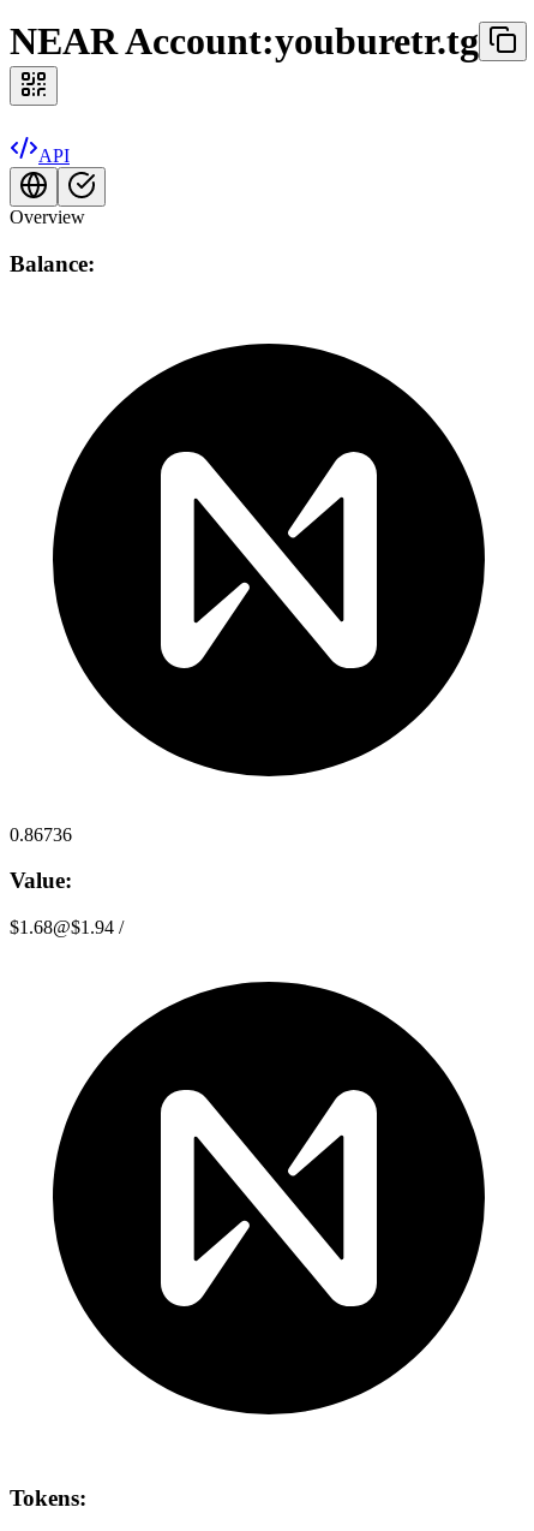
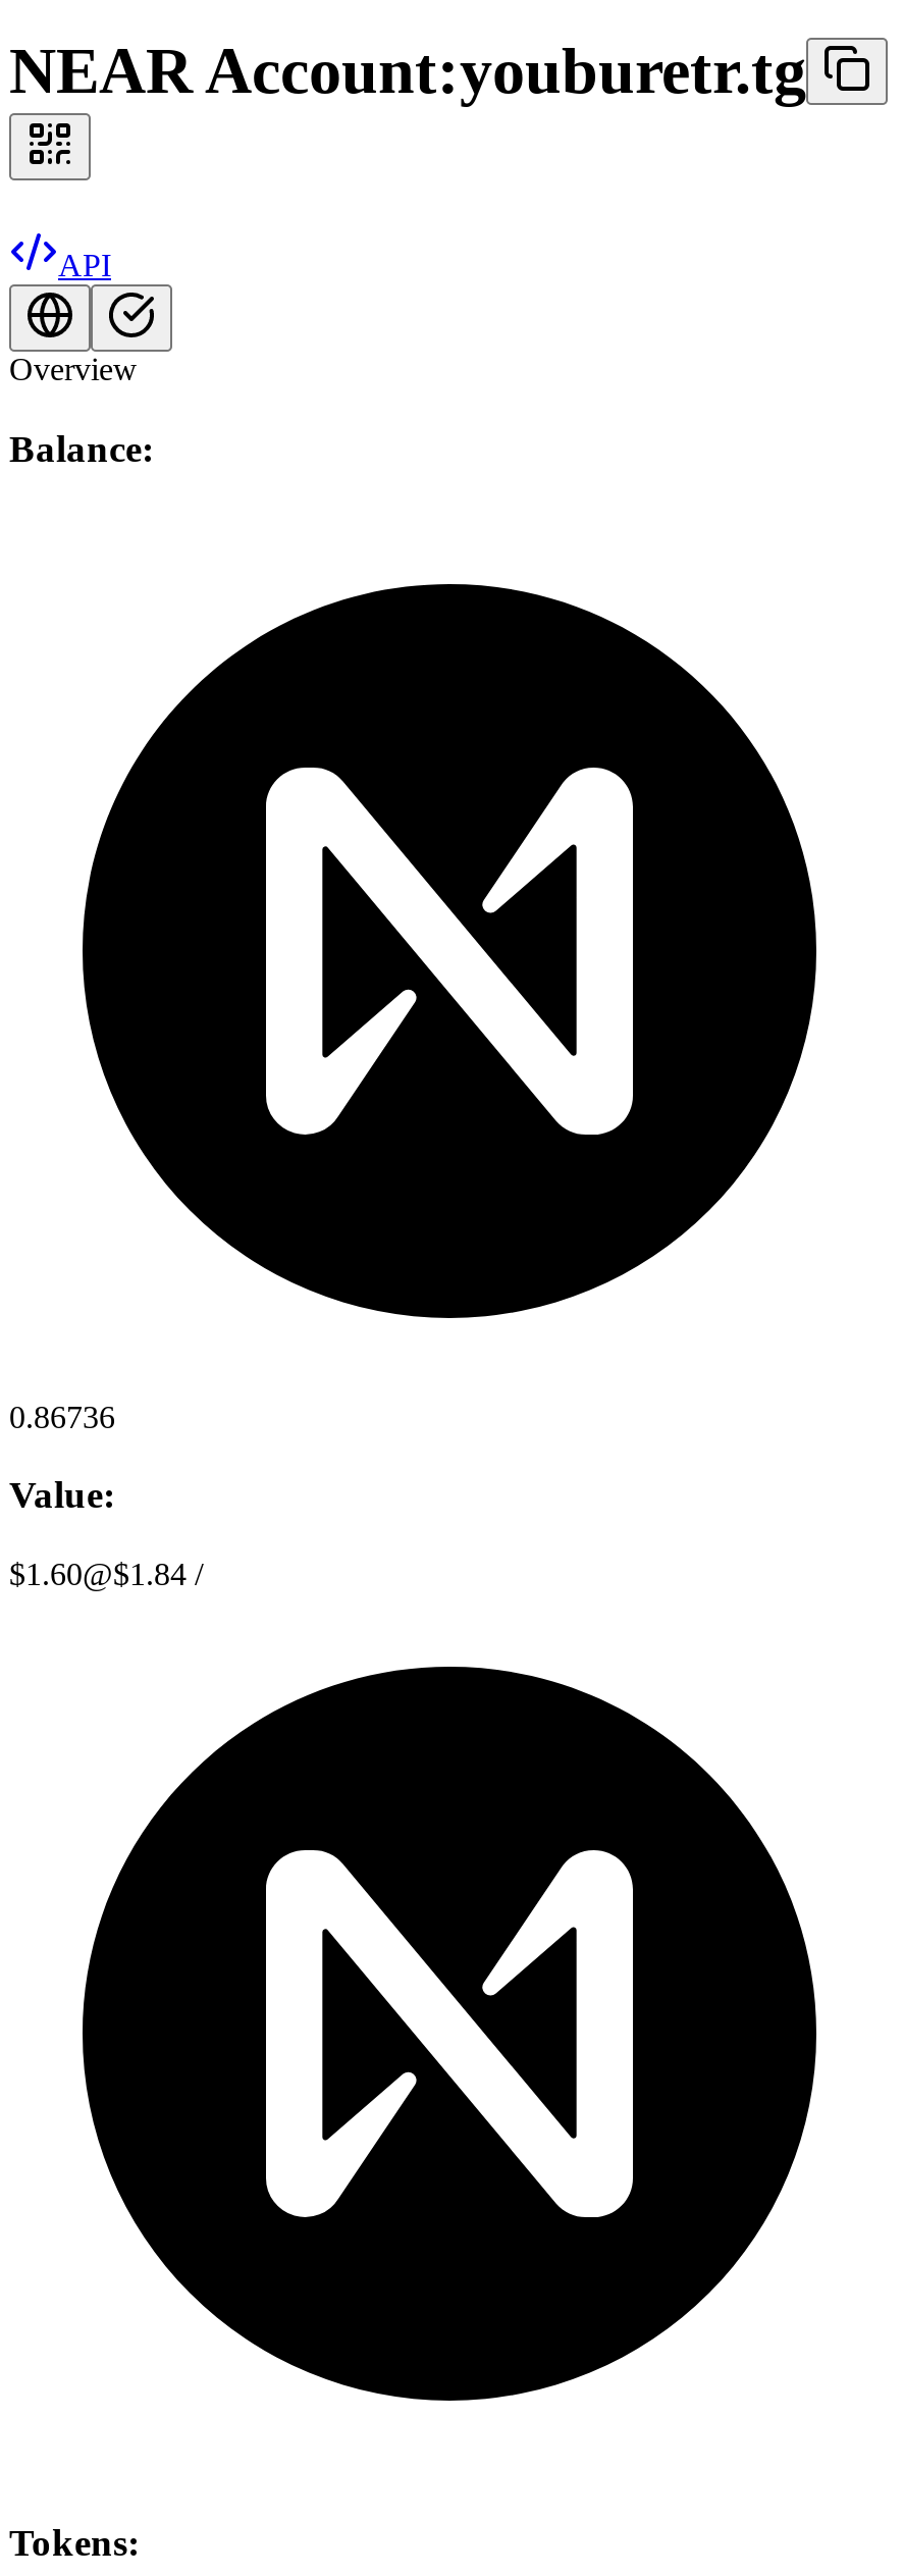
- $1.68@$1.94 /
+ $1.60@$1.84 /
